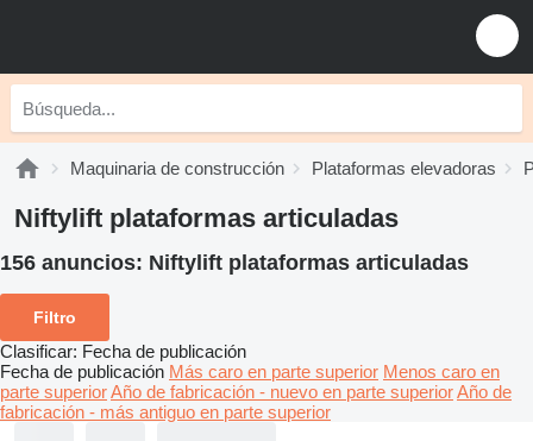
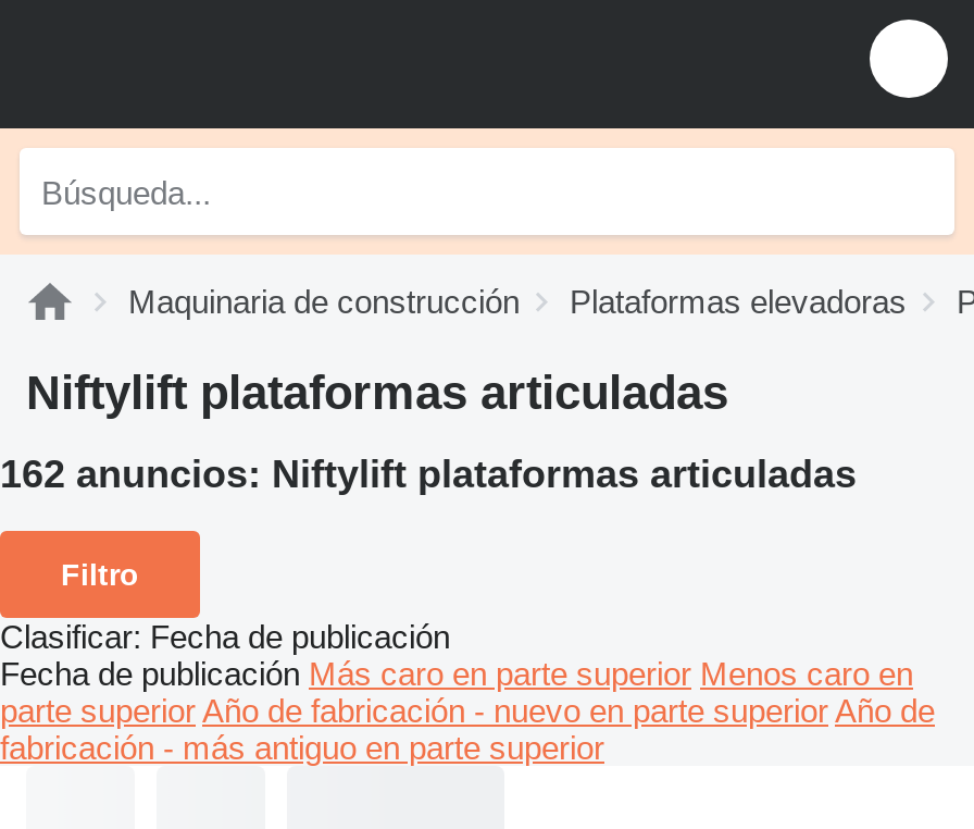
- 156 anuncios: Niftylift plataformas articuladas
+ 162 anuncios: Niftylift plataformas articuladas
